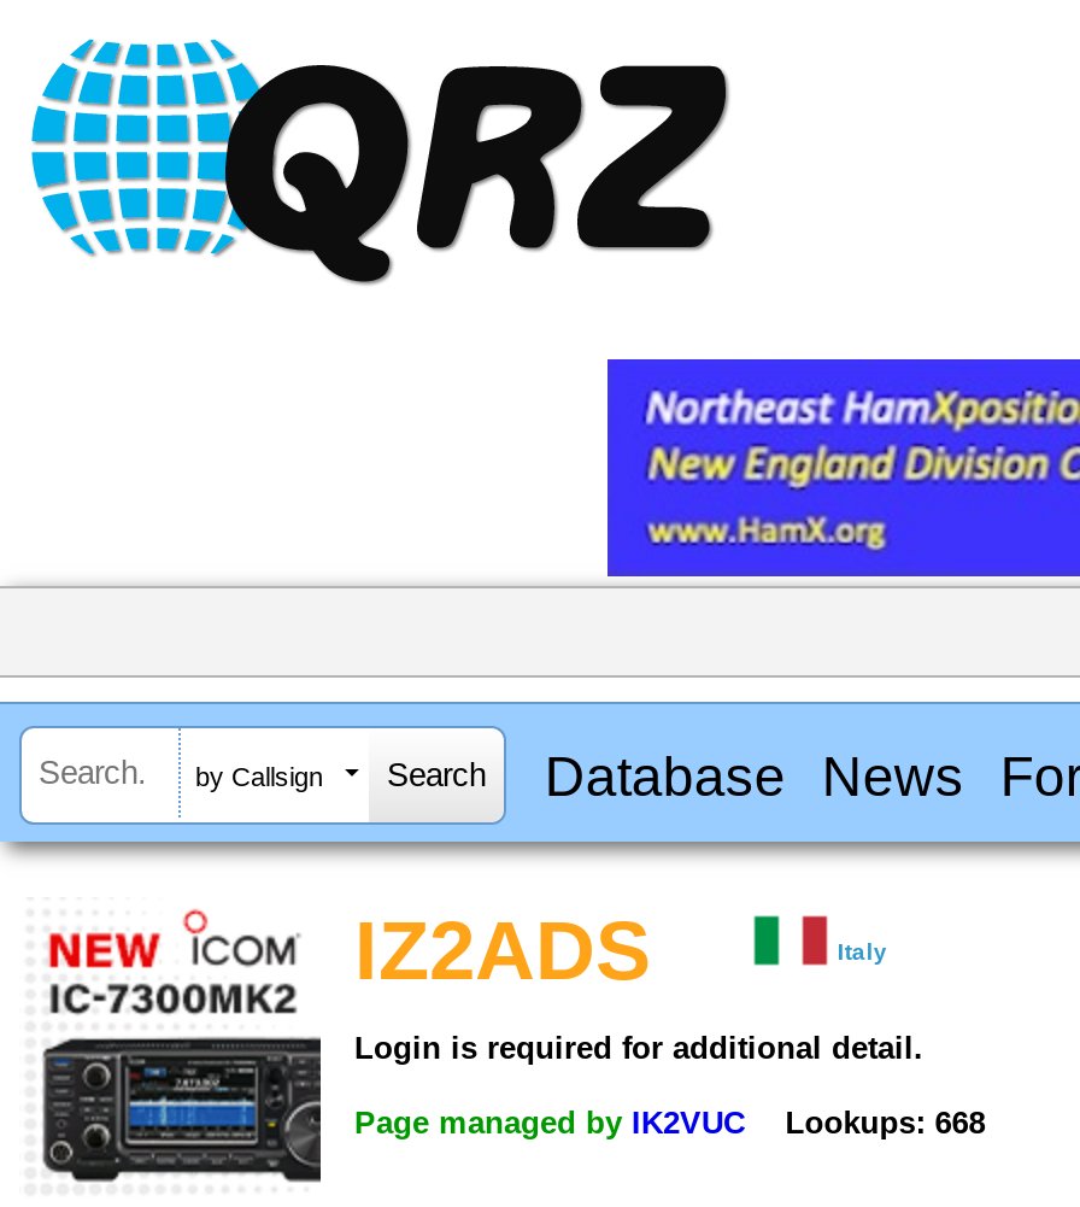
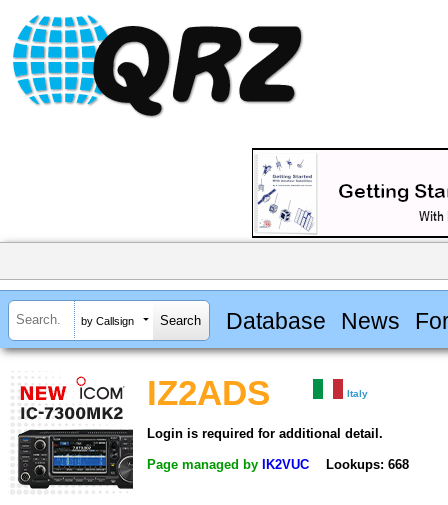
- [image]
+ [image]
